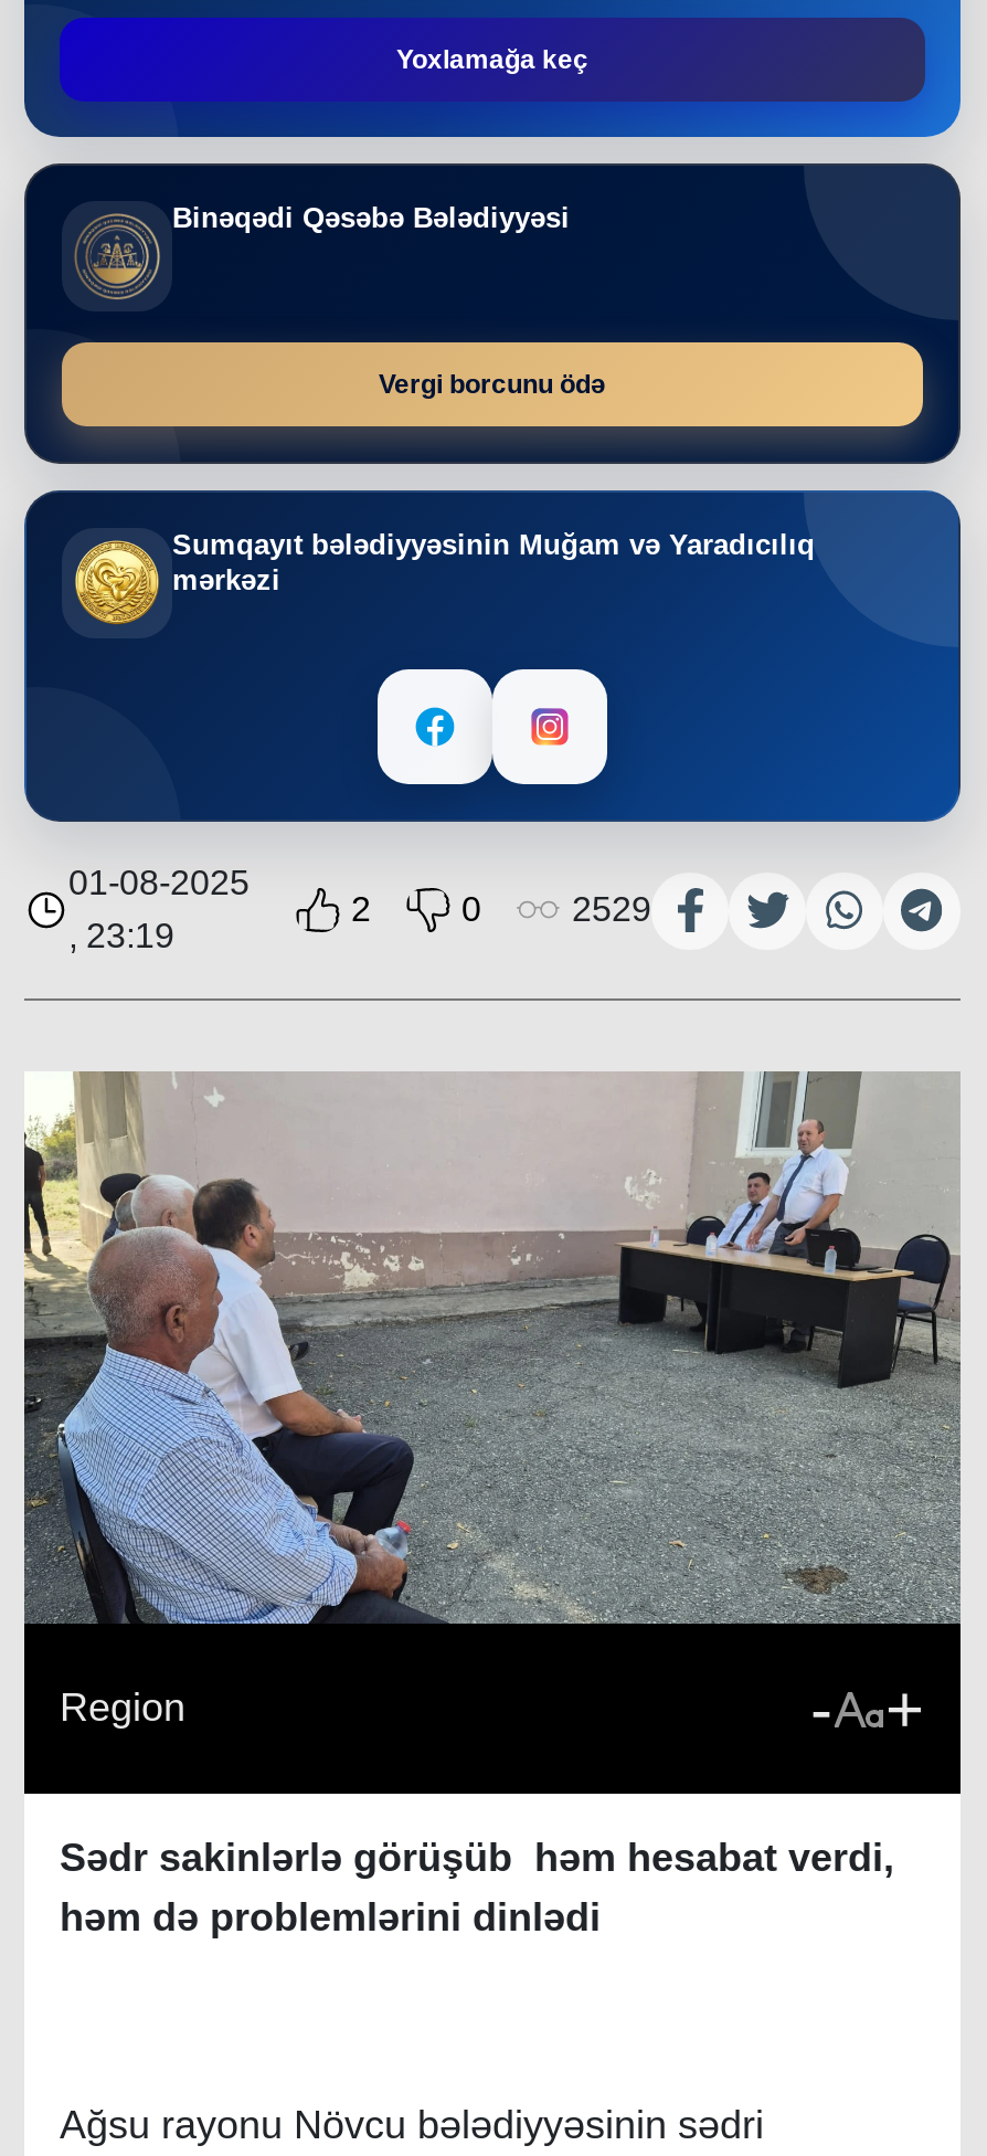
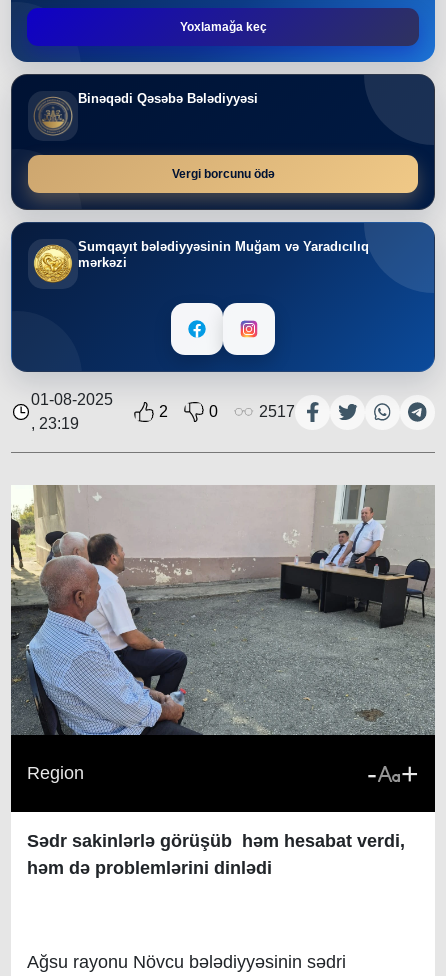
- 2529
+ 2517
